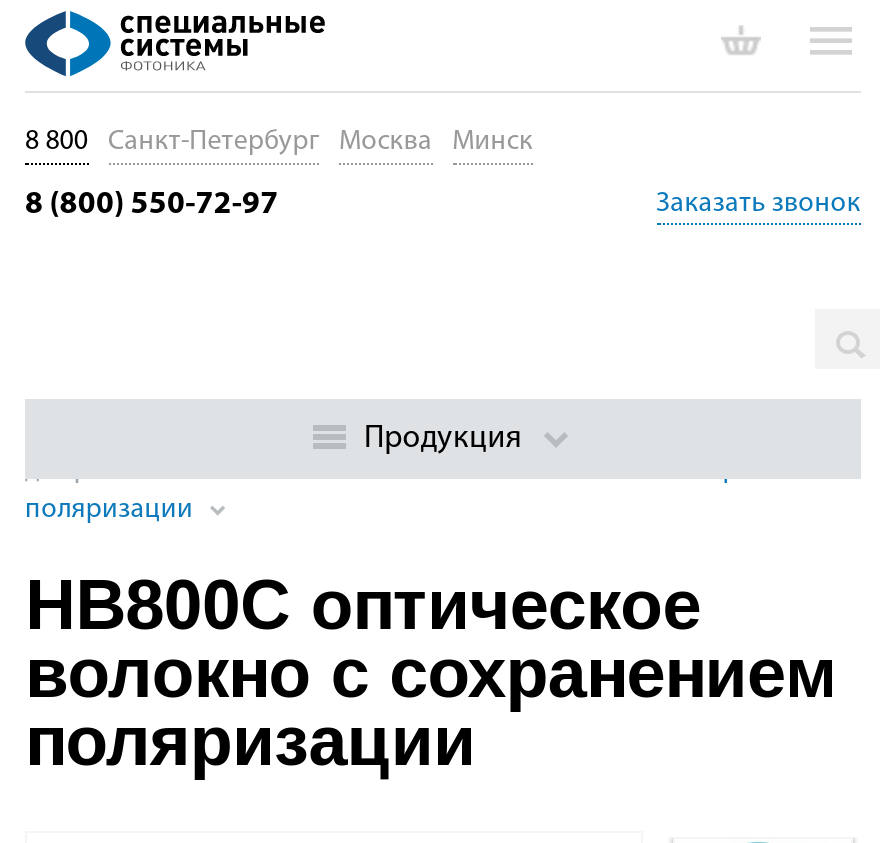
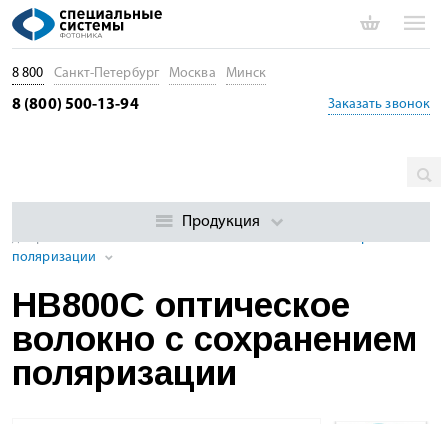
- 8 (800) 550-72-97
+ 8 (800) 500-13-94
